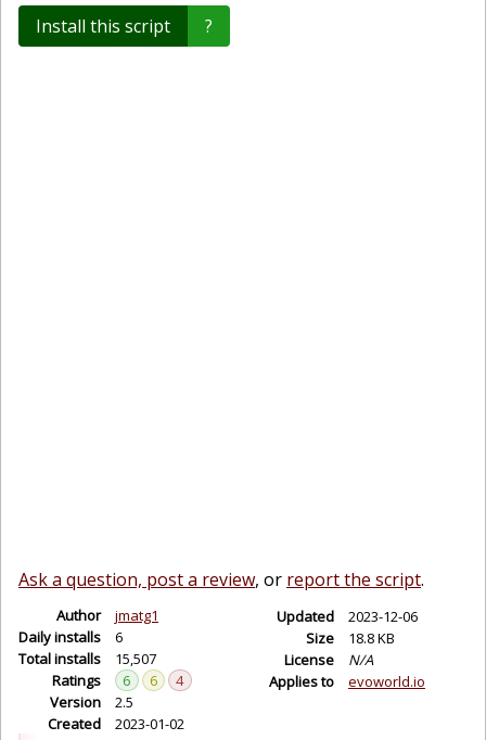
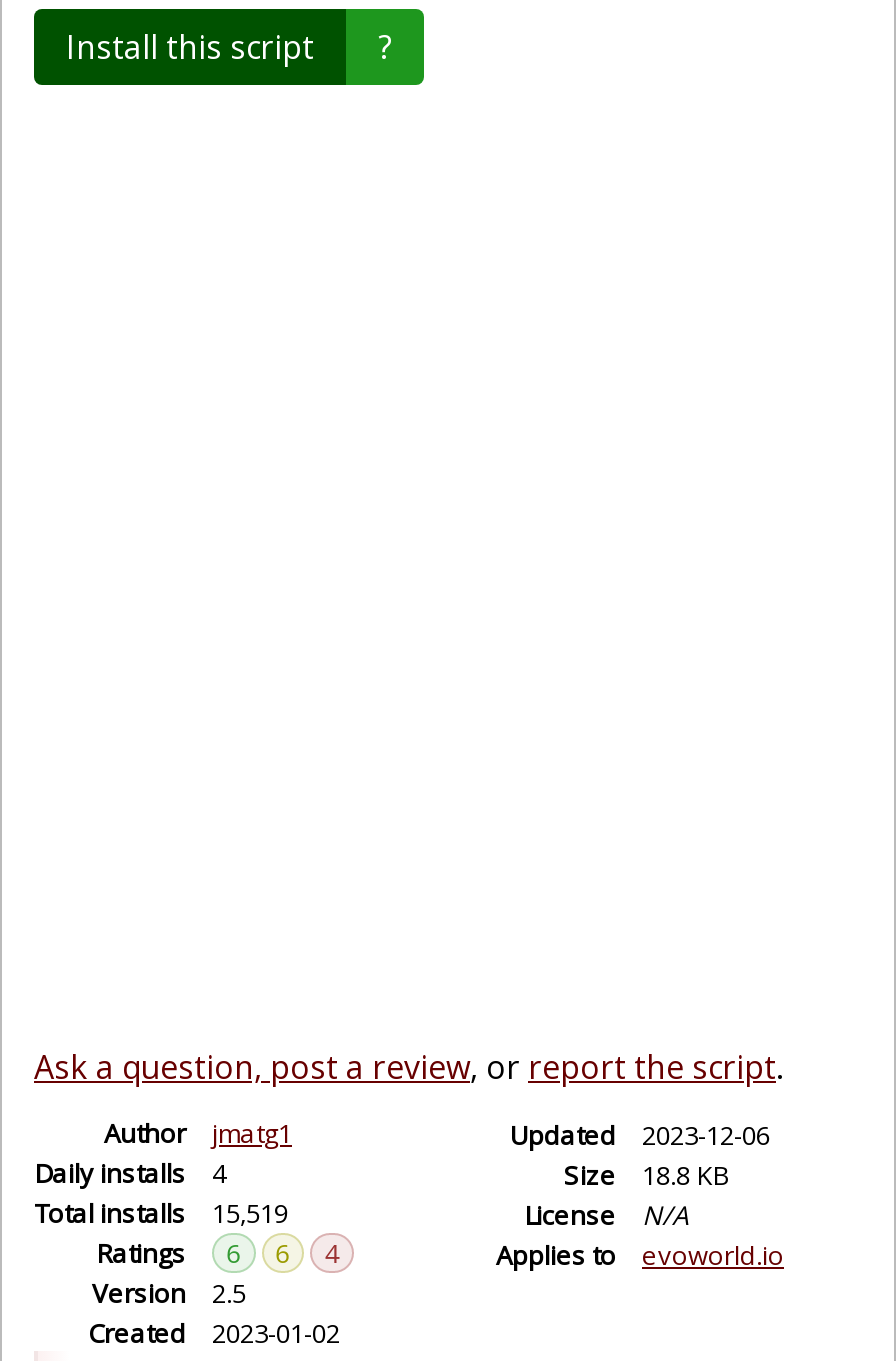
- Daily installs 6
+ Daily installs 4

- Total installs 15,507
+ Total installs 15,519
